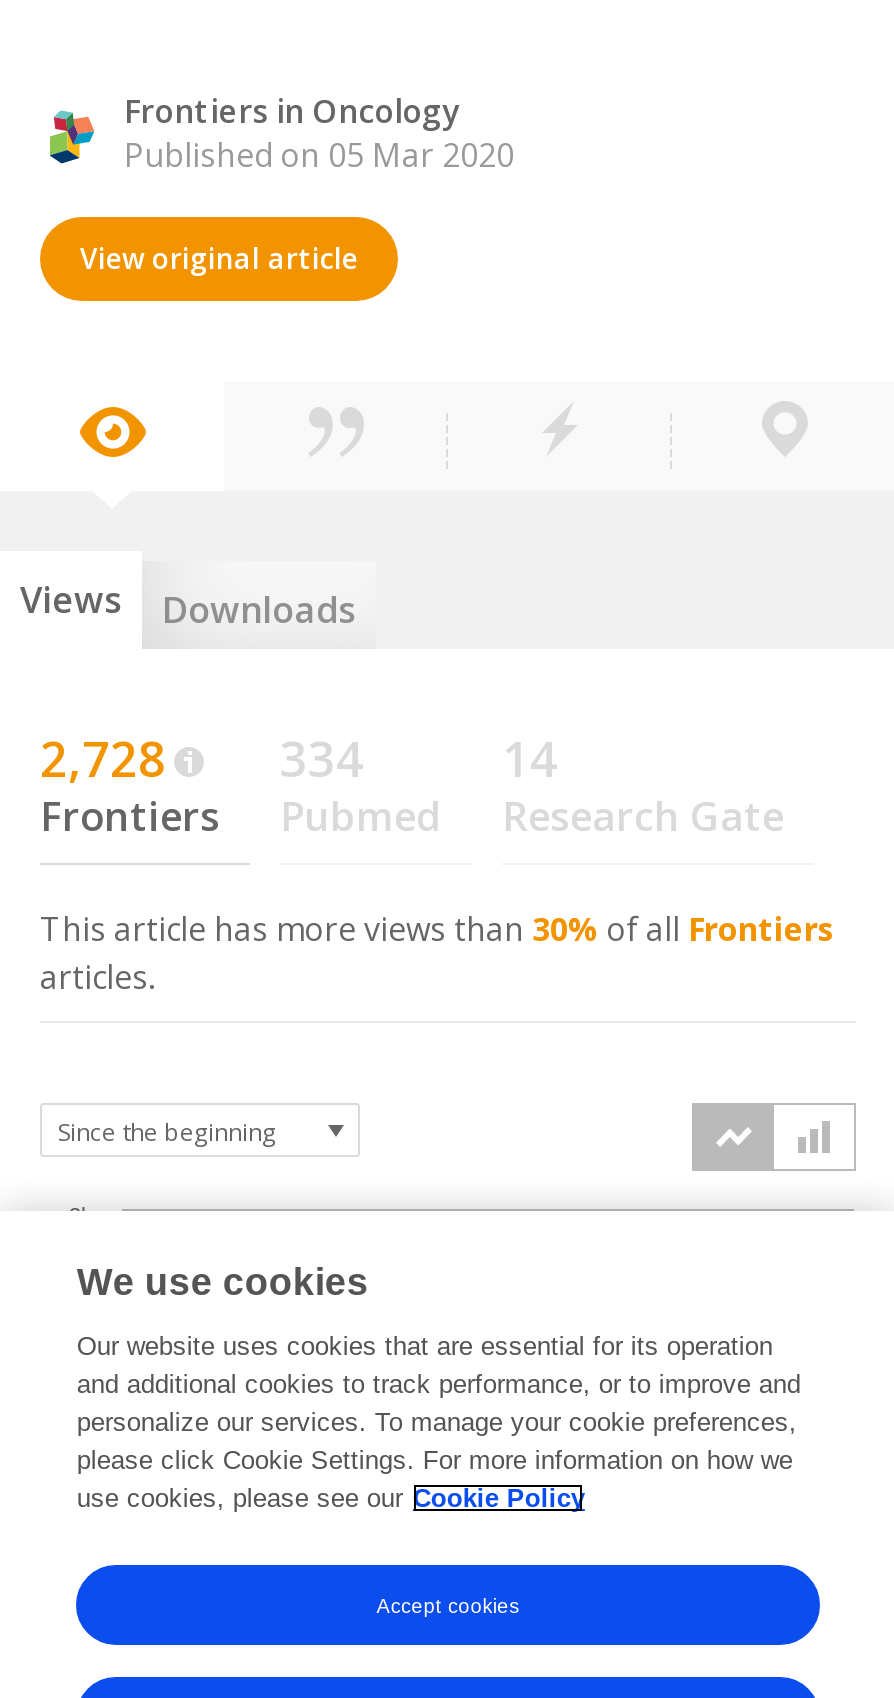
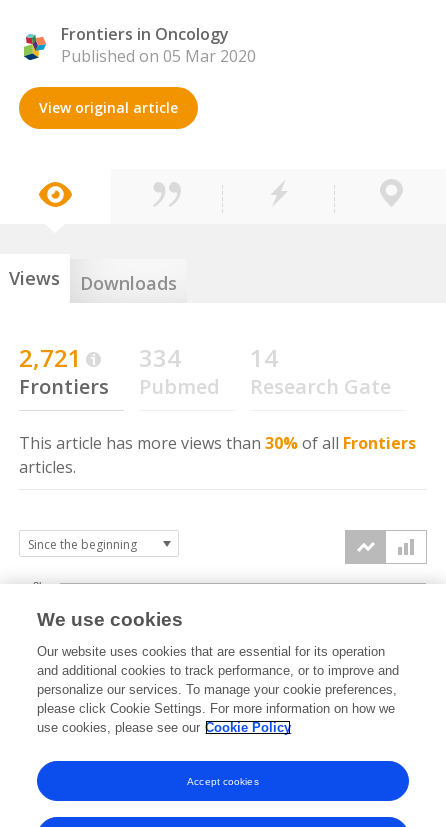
- 2,728
+ 2,721
